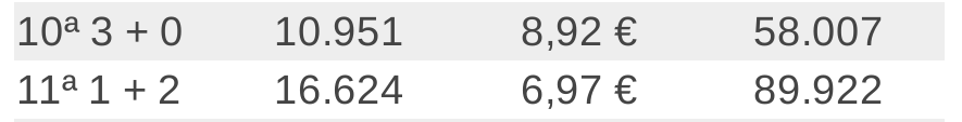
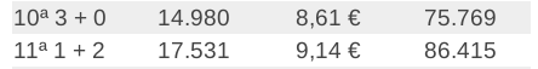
- 10ª 3 + 0 10.951
+ 10ª 3 + 0 14.980

- 8,92 €
+ 8,61 €

- 58.007
+ 75.769

- 16.624
+ 17.531

- 6,97 €
+ 9,14 €

- 89.922
+ 86.415
